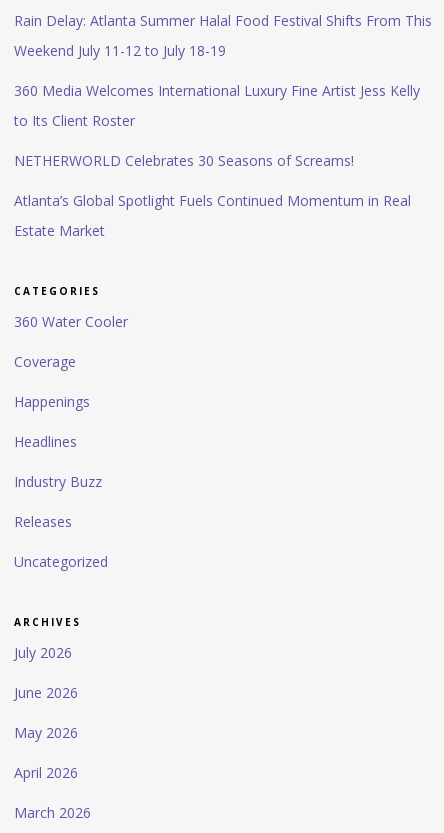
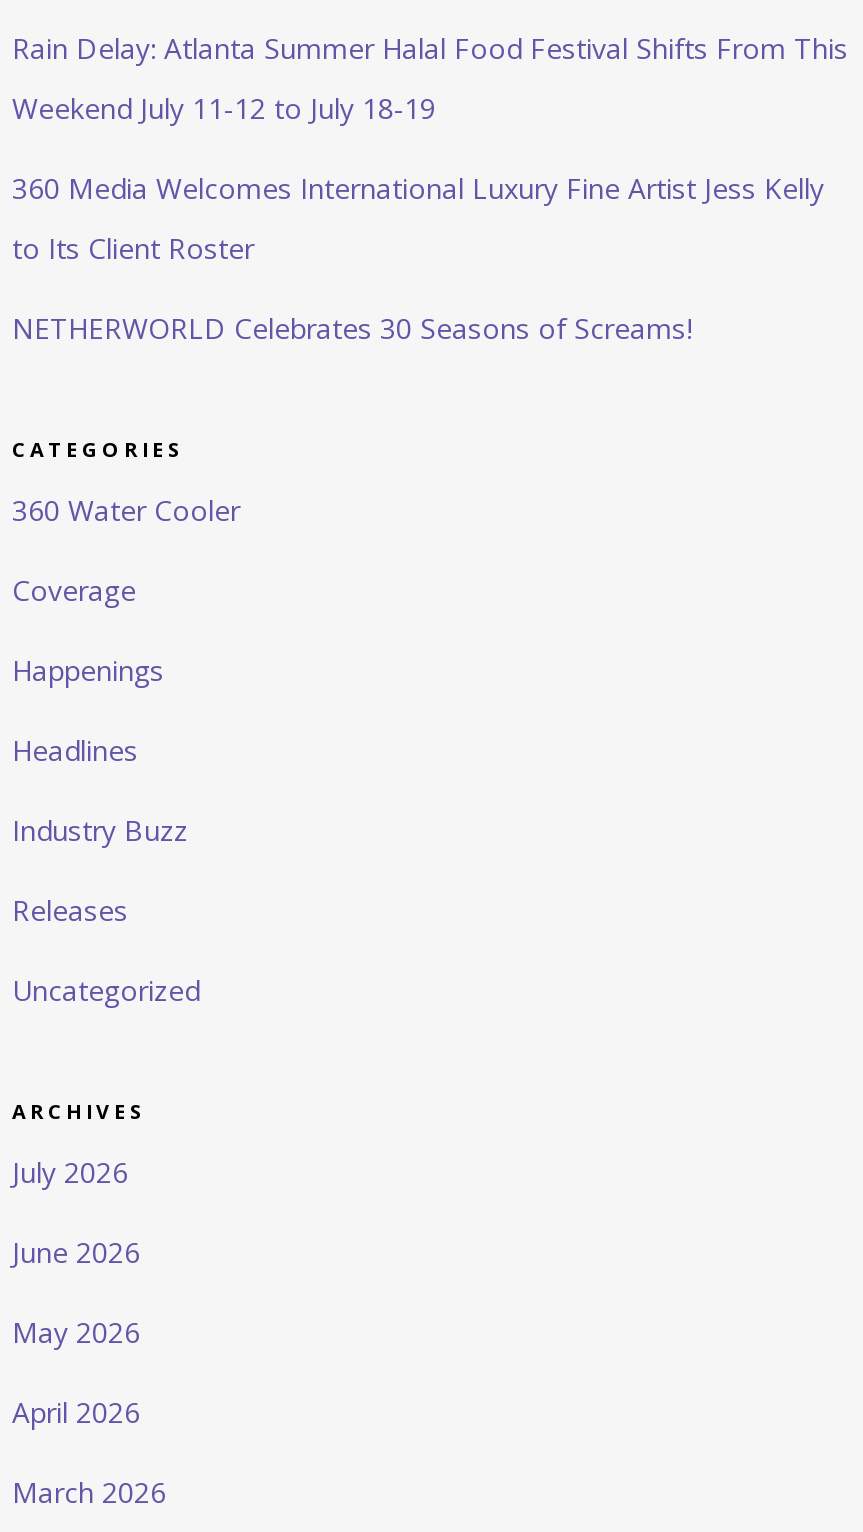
- Atlanta’s Global Spotlight Fuels Continued Momentum in Real
- Estate Market
